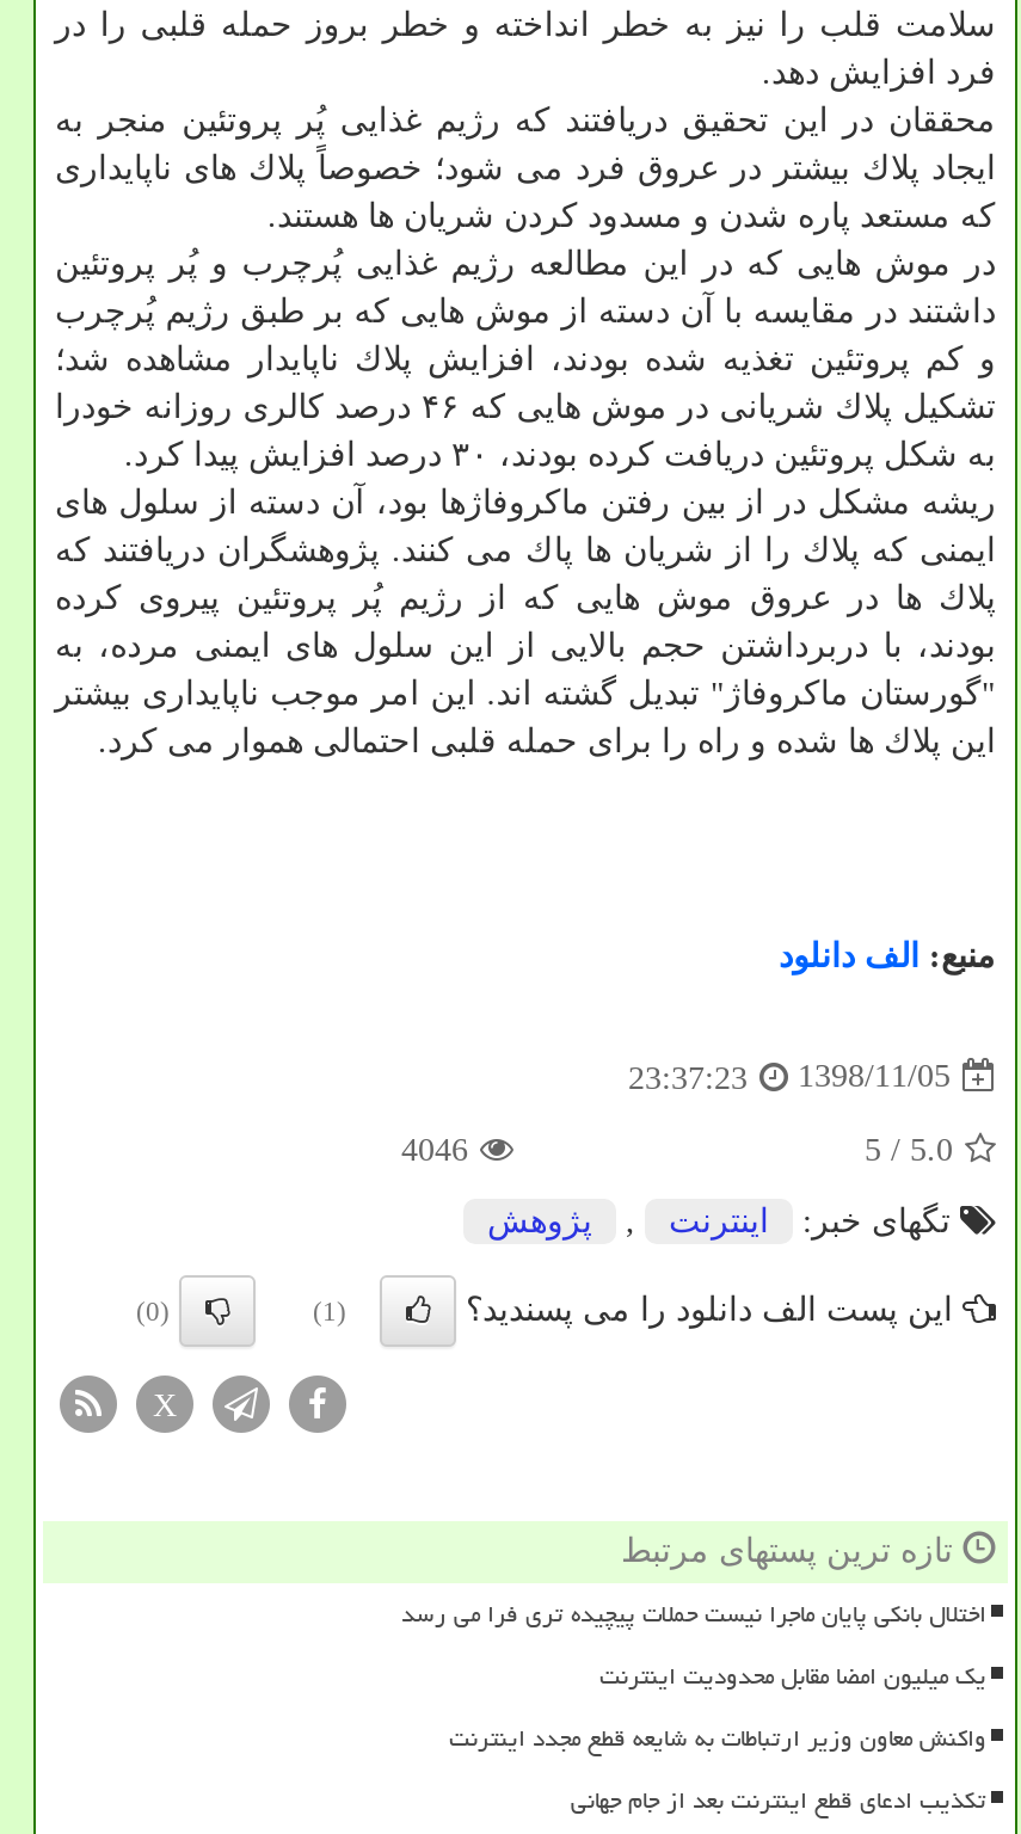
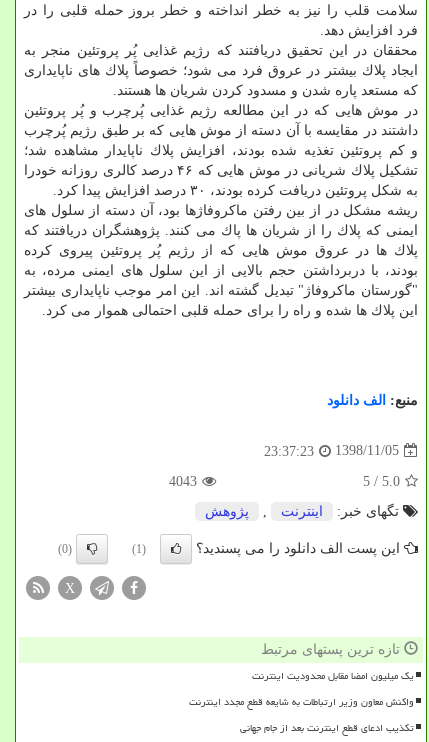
- 4046
+ 4043

- اختلال بانکی پایان ماجرا نیست حملات پیچیده تری فرا می رسد
